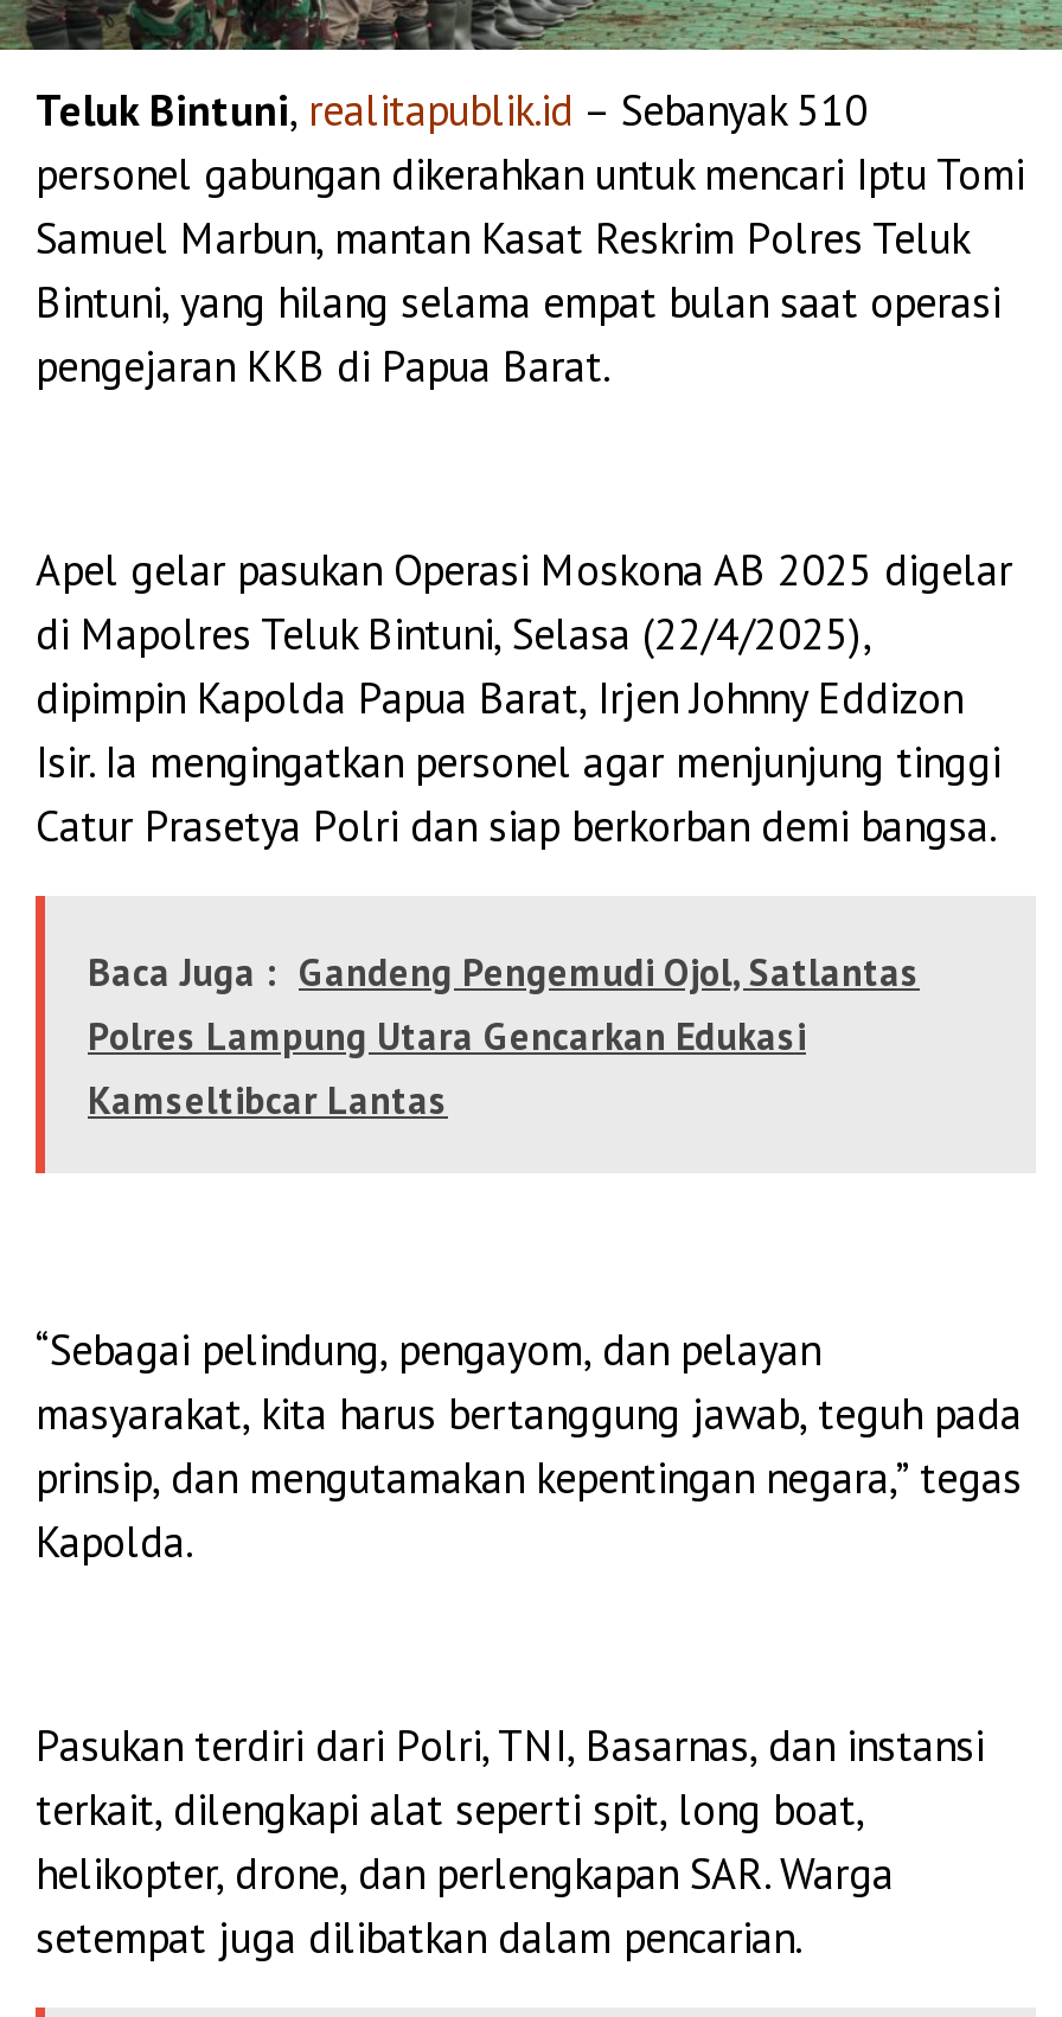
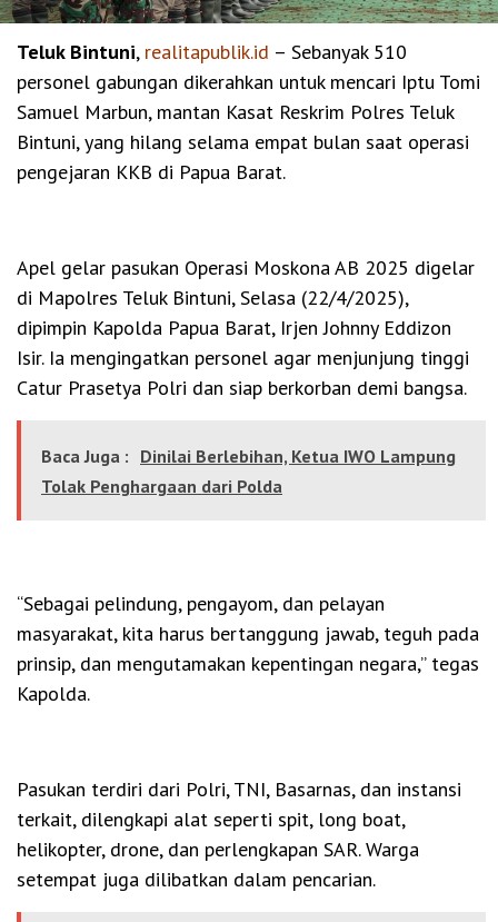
- Baca Juga : Gandeng Pengemudi Ojol, Satlantas
- Polres Lampung Utara Gencarkan Edukasi
- Kamseltibcar Lantas
+ Baca Juga : Dinilai Berlebihan, Ketua IWO Lampung
+ Tolak Penghargaan dari Polda
